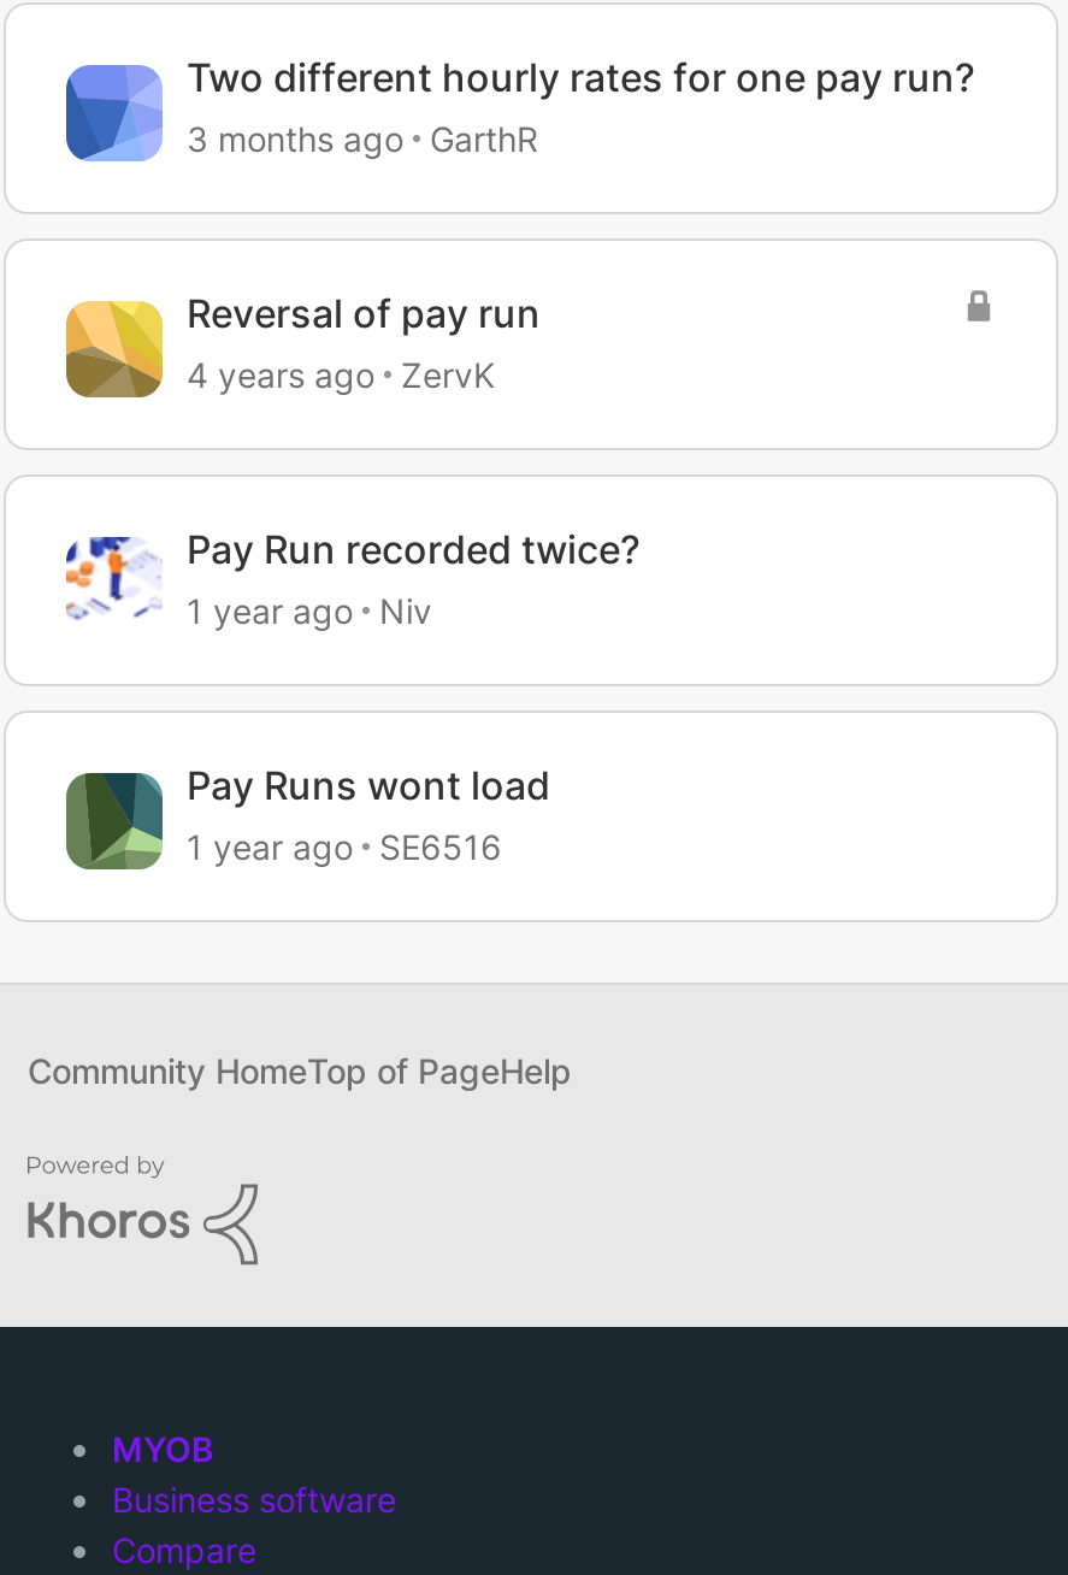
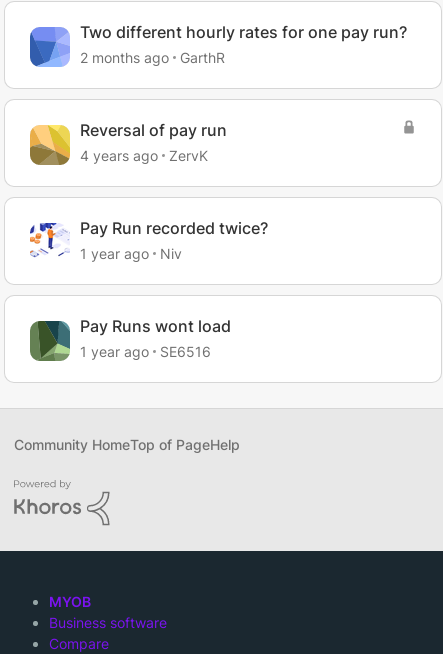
- 3 months ago GarthR
+ 2 months ago GarthR
